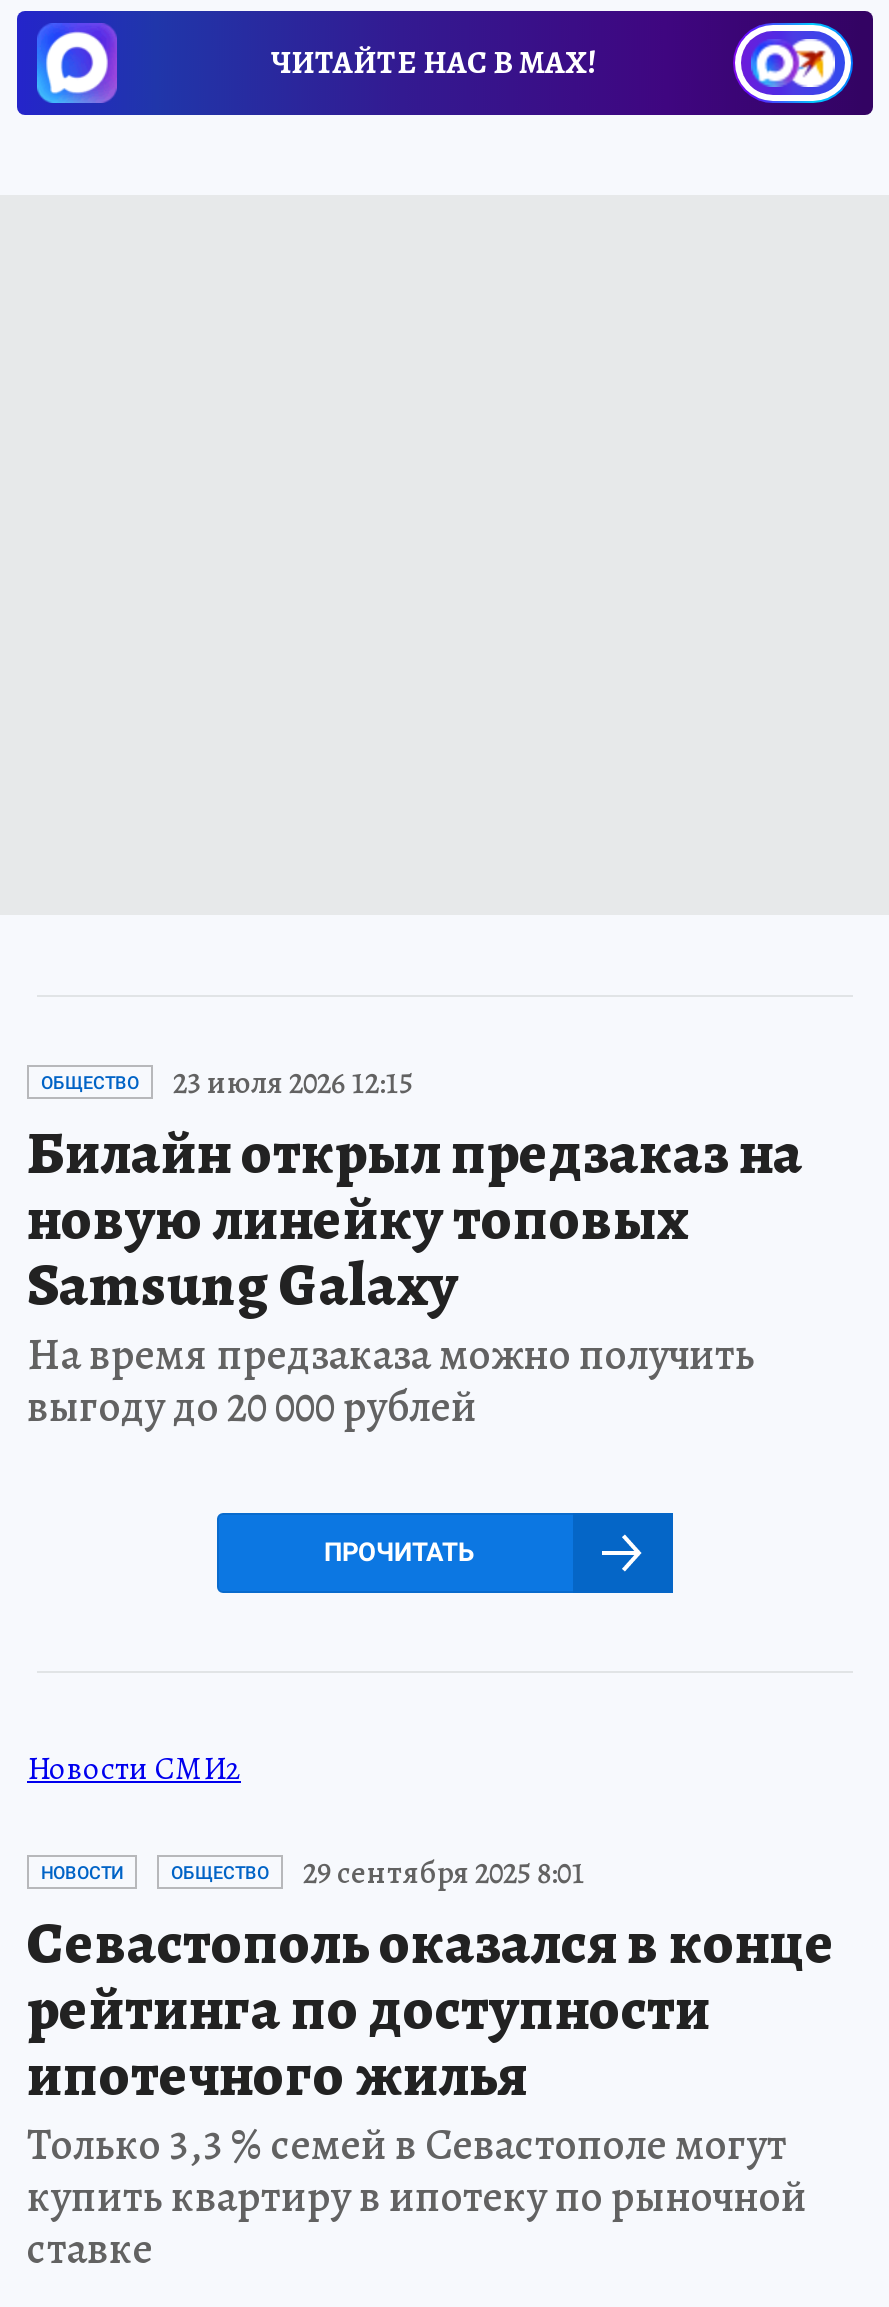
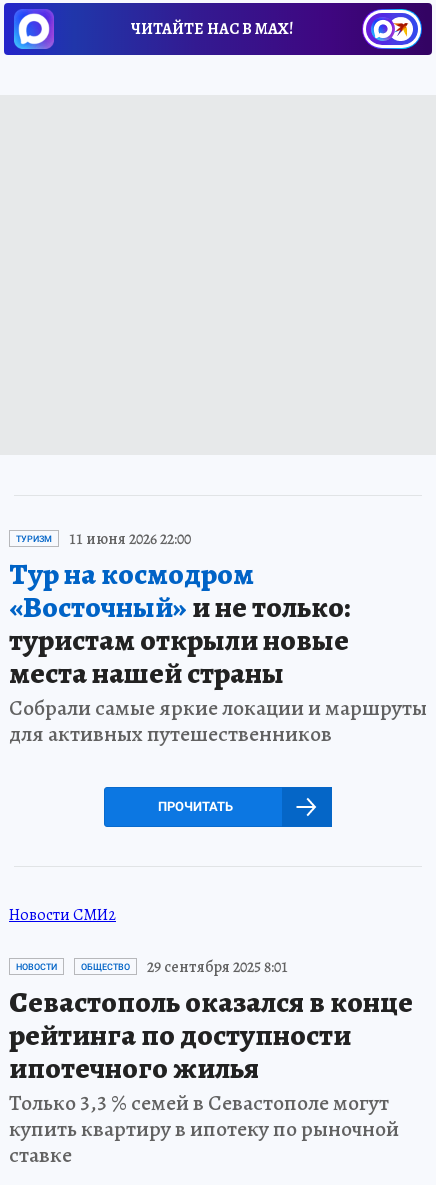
- ОБЩЕСТВО
- 23 июля 2026 12:15
- Билайн открыл предзаказ на
- новую линейку топовых
- Samsung Galaxy
- На время предзаказа можно получить
- выгоду до 20 000 рублей
+ ТУРИЗМ
+ 11 июня 2026 22:00
+ Тур на космодром
+ «Восточный»и не только:
+ туристам открыли новые
+ места нашей страны
+ Собрали самые яркие локации и маршруты
+ для активных путешественников
